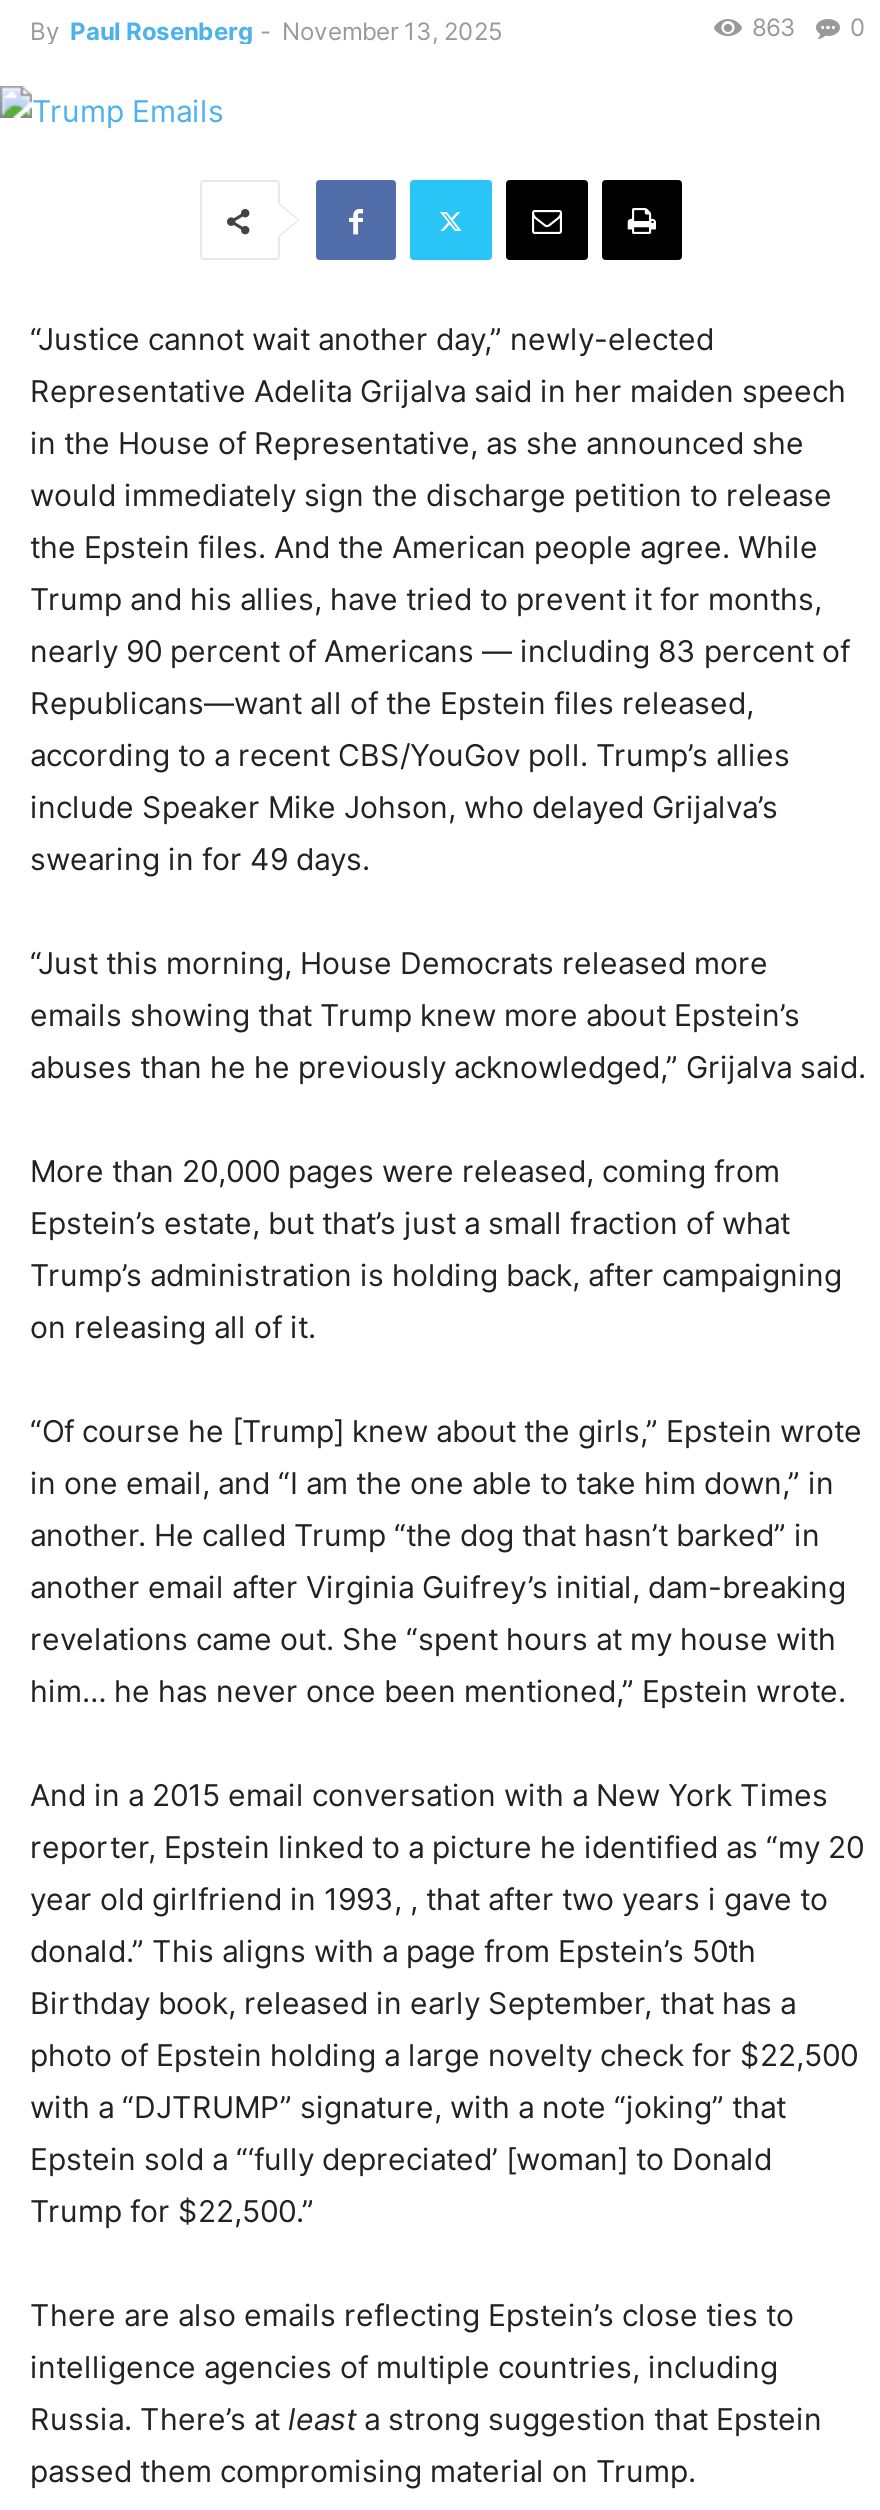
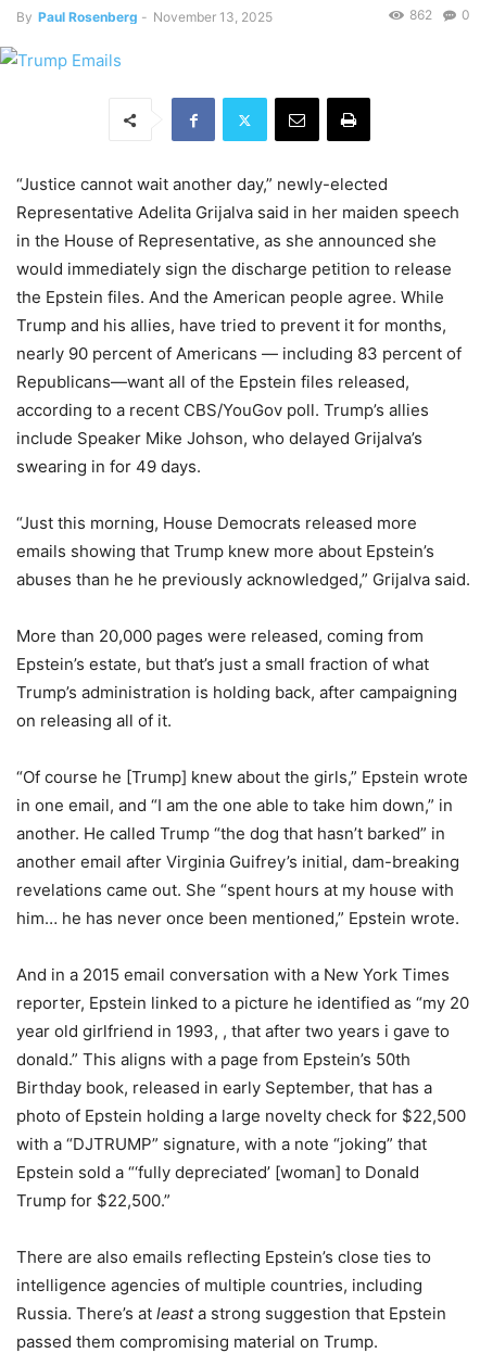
- 863 0
+ 862 0
